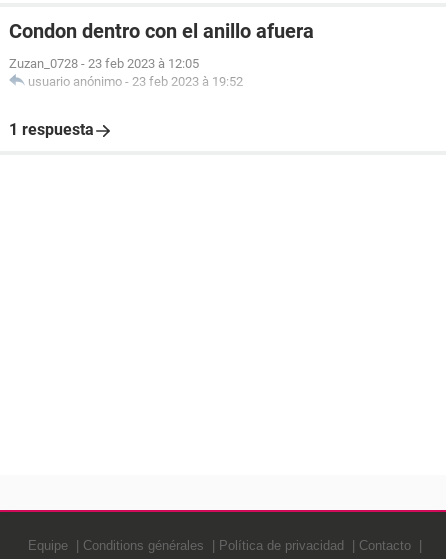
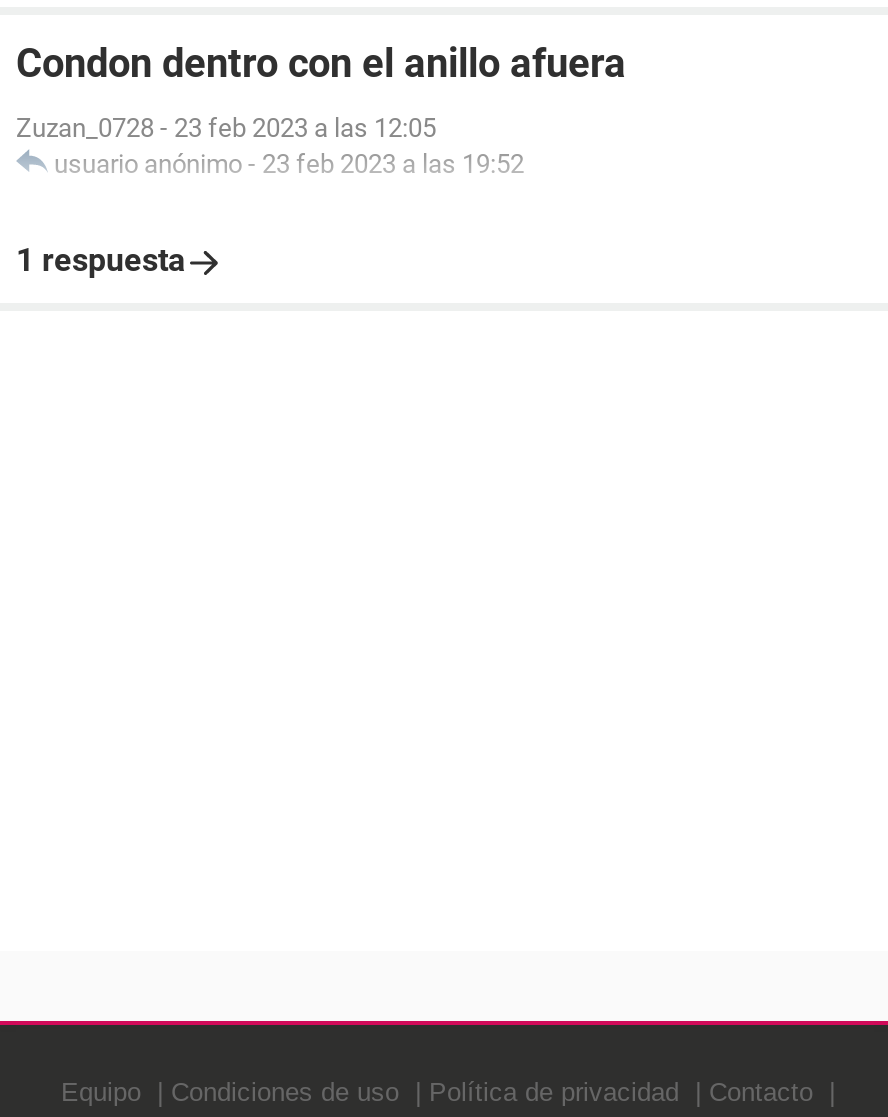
- Zuzan_0728 - 23 feb 2023 à 12:05
- usuario anónimo - 23 feb 2023 à 19:52
+ Zuzan_0728 - 23 feb 2023 a las 12:05
+ usuario anónimo - 23 feb 2023 a las 19:52

- Equipe
- Conditions générales
+ Equipo
+ Condiciones de uso
